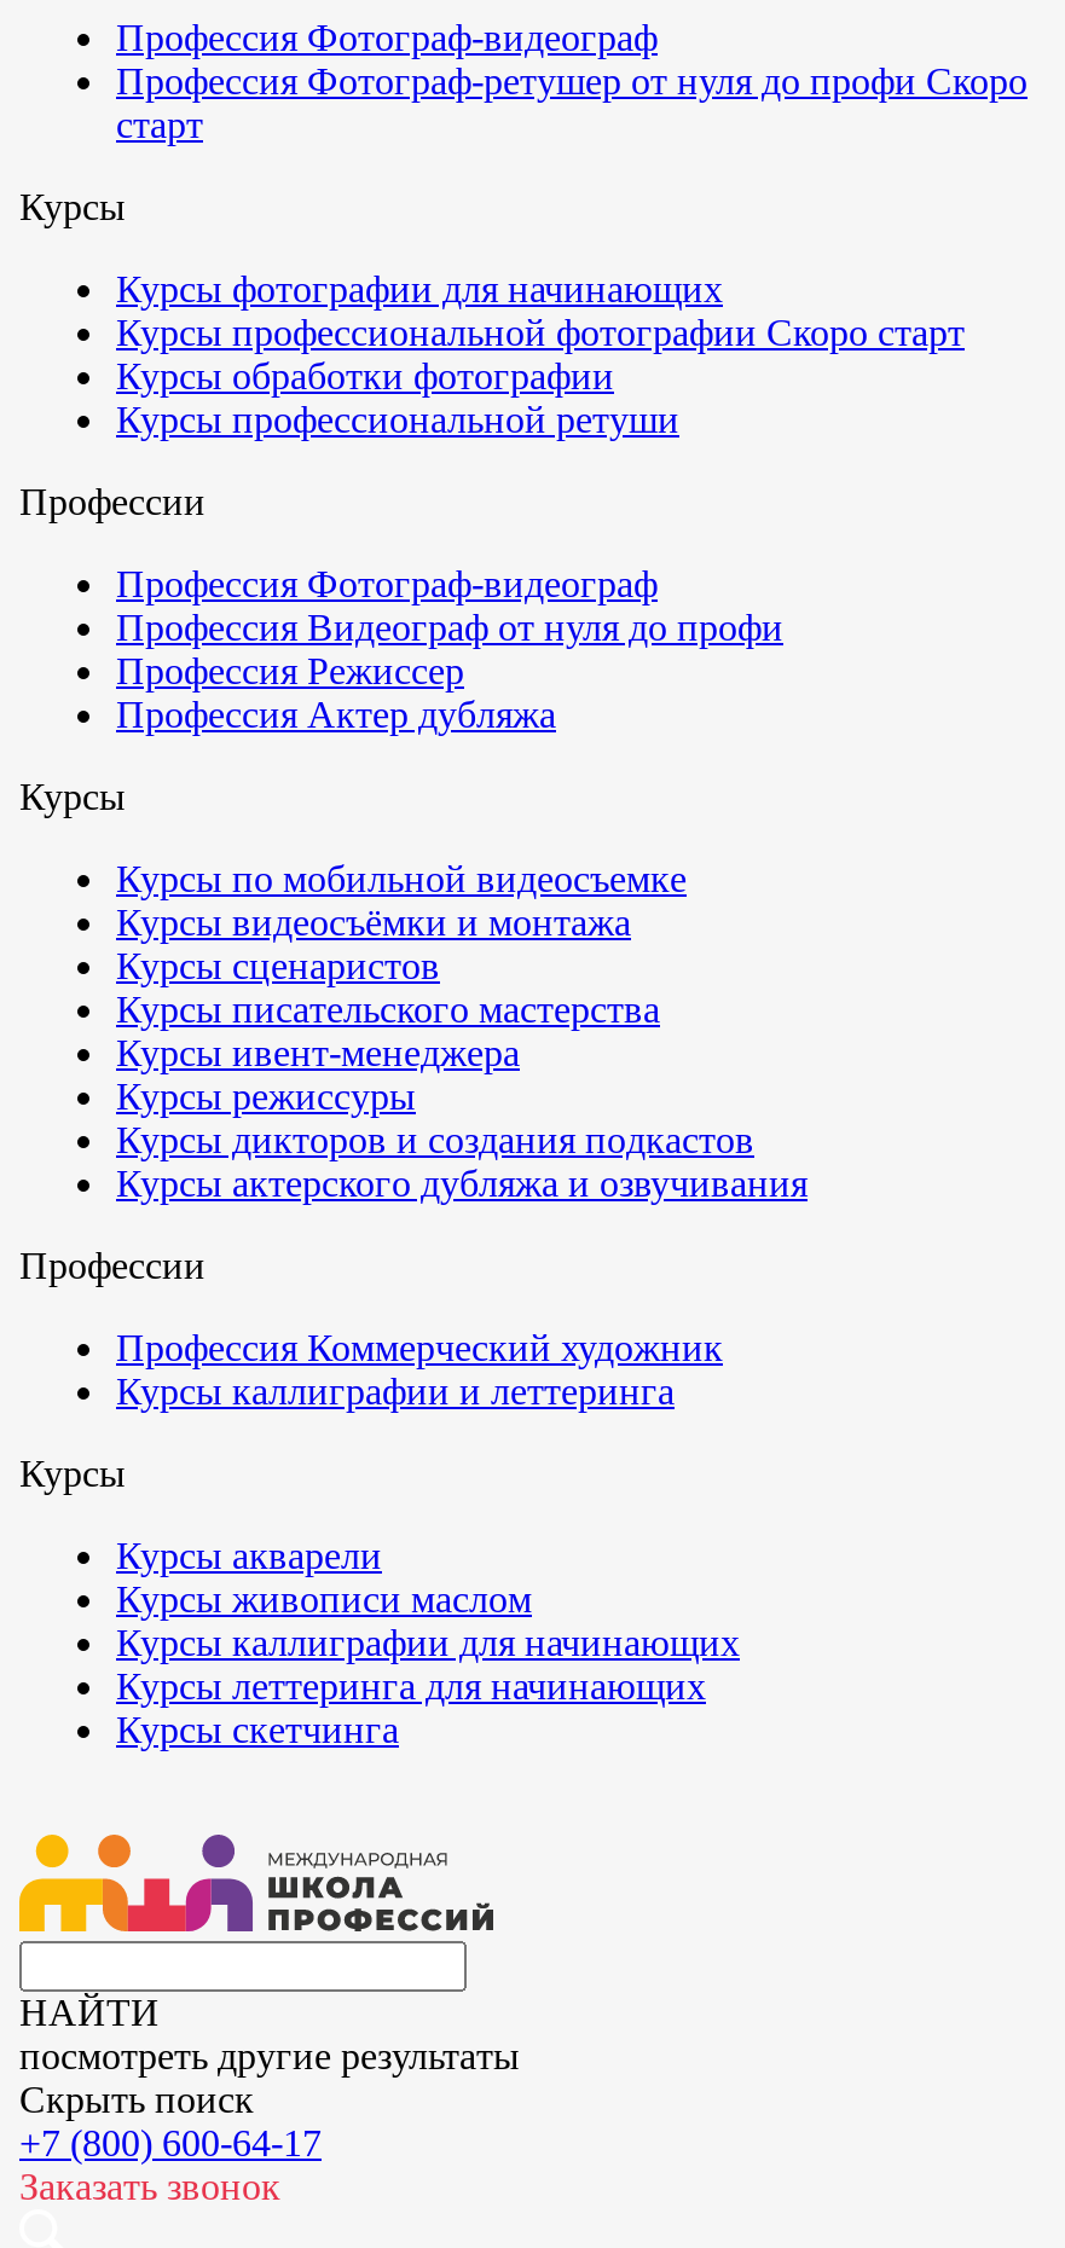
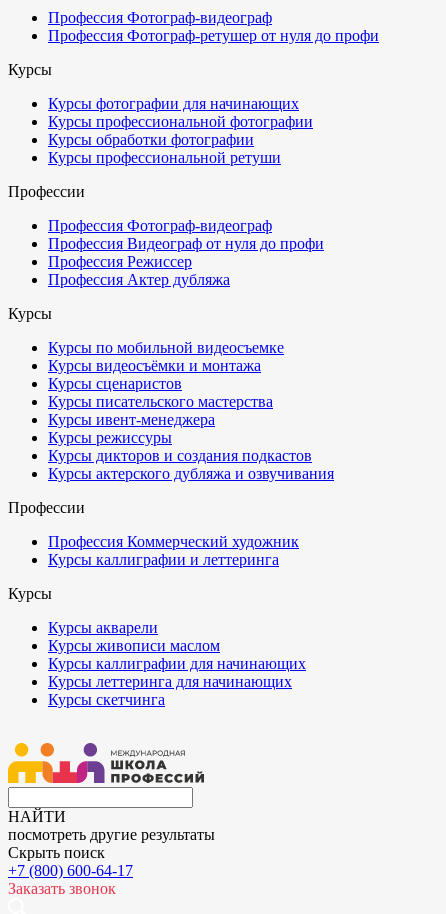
- Профессия Фотограф-ретушер от нуля до профи Скоро
- старт
+ Профессия Фотограф-ретушер от нуля до профи

- Курсы профессиональной фотографии Скоро старт
+ Курсы профессиональной фотографии
